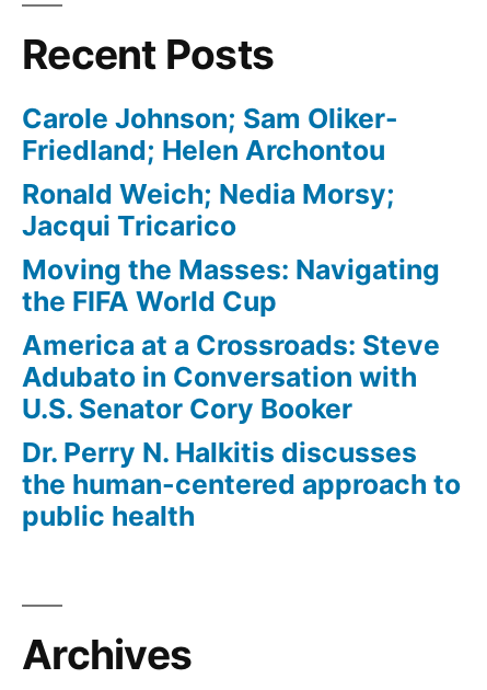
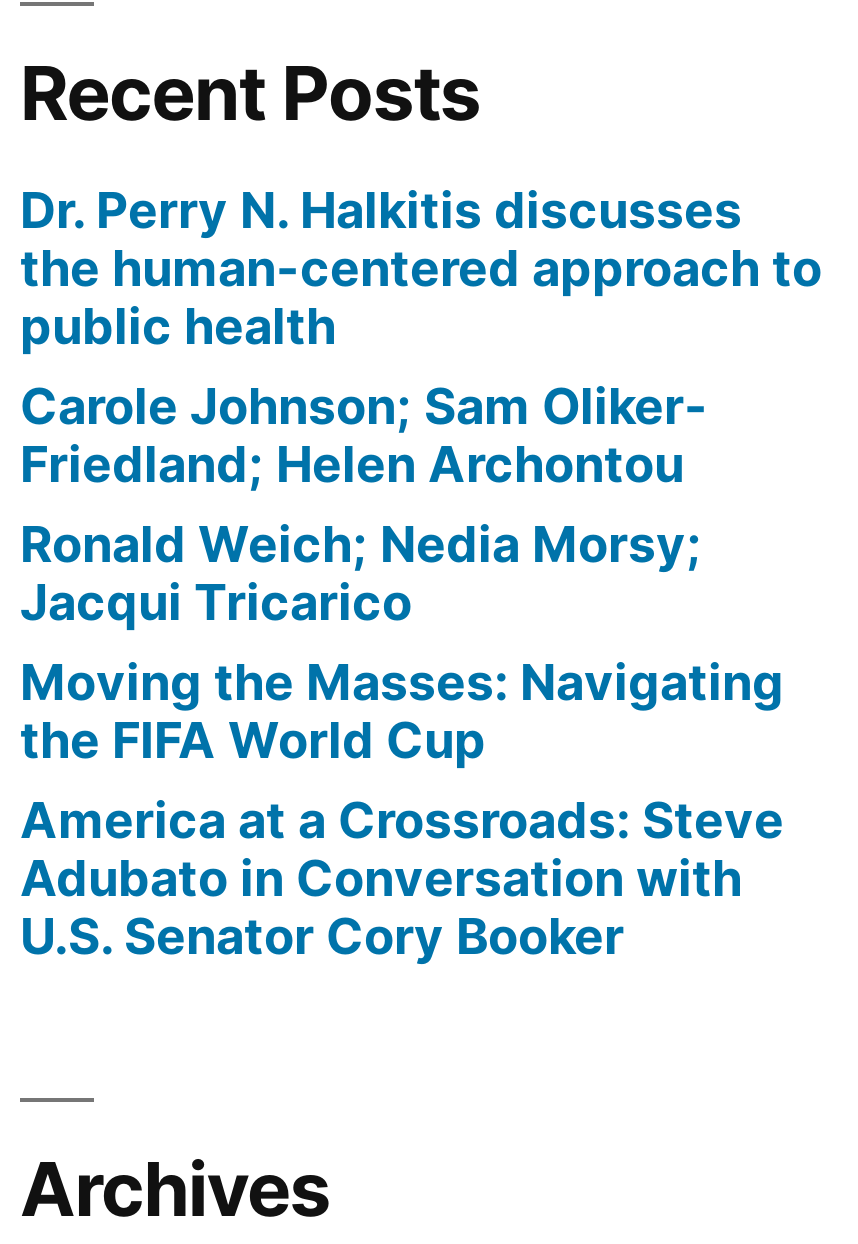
moved down: Carole Johnson; Sam Oliker- | Friedland; Helen Archontou | Ronald Weich; Nedia Morsy; | ... | Adubato in Conversation with | U.S. Senator Cory Booker

moved up: Dr. Perry N. Halkitis discusses | the human-centered approach to | public health
